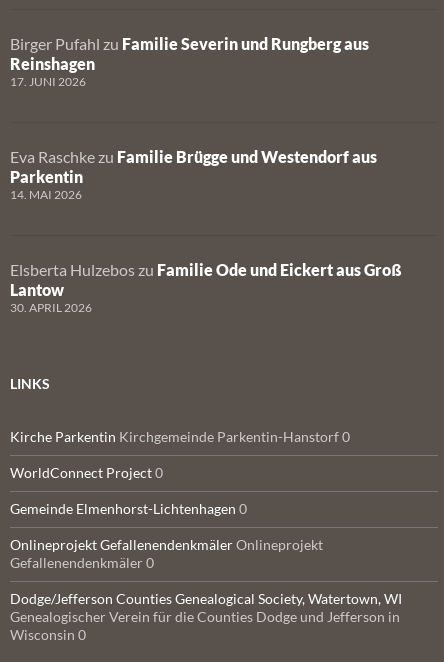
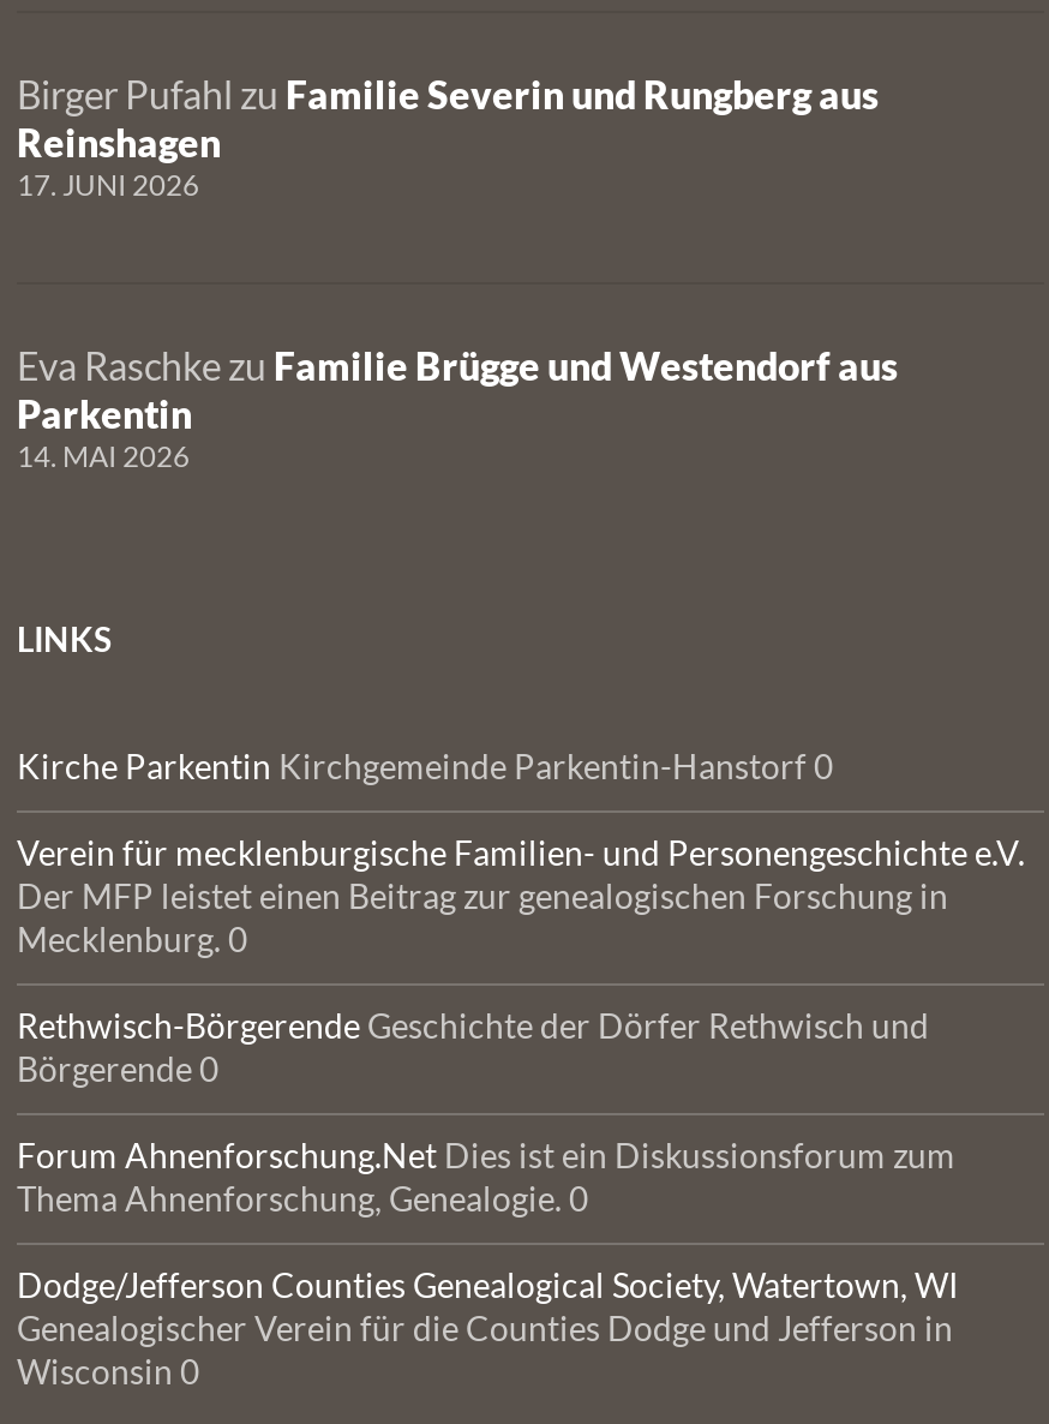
- Elsberta Hulzebos zu Familie Ode und Eickert aus Groß
- Lantow
- 30. APRIL 2026

moved up: LINKS | Kirche Parkentin Kirchgemeinde Parkentin-Hanstorf 0

- WorldConnect Project 0
+ Verein für mecklenburgische Familien- und Personengeschichte e.V.
+ Der MFP leistet einen Beitrag zur genealogischen Forschung in
+ Mecklenburg. 0

- Gemeinde Elmenhorst-Lichtenhagen 0
+ Rethwisch-Börgerende Geschichte der Dörfer Rethwisch und
+ Börgerende 0

- Onlineprojekt Gefallenendenkmäler Onlineprojekt
- Gefallenendenkmäler 0
+ Forum Ahnenforschung.Net Dies ist ein Diskussionsforum zum
+ Thema Ahnenforschung, Genealogie. 0
